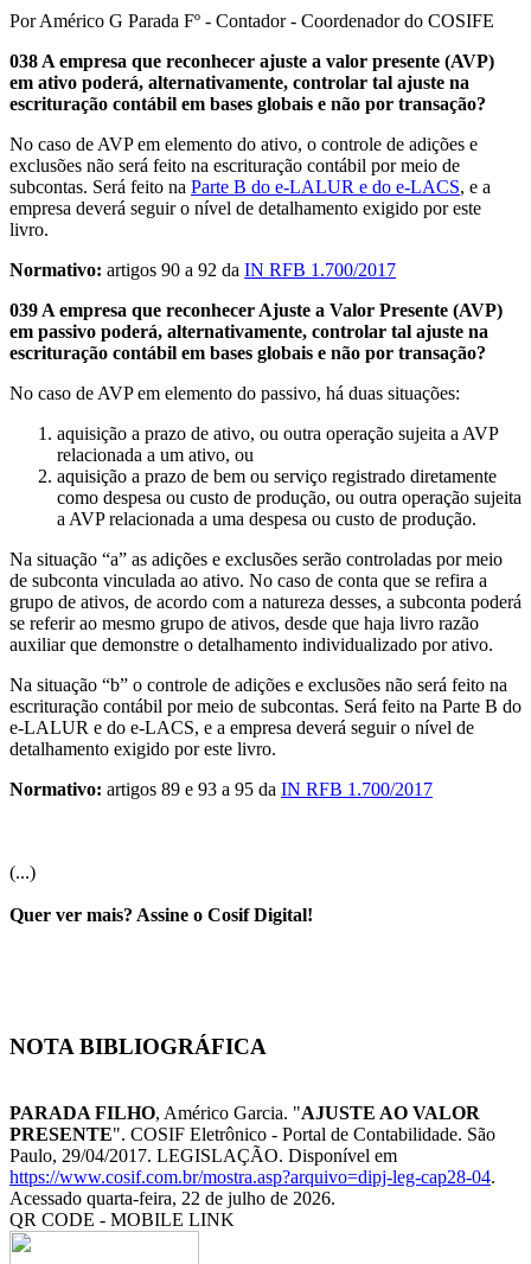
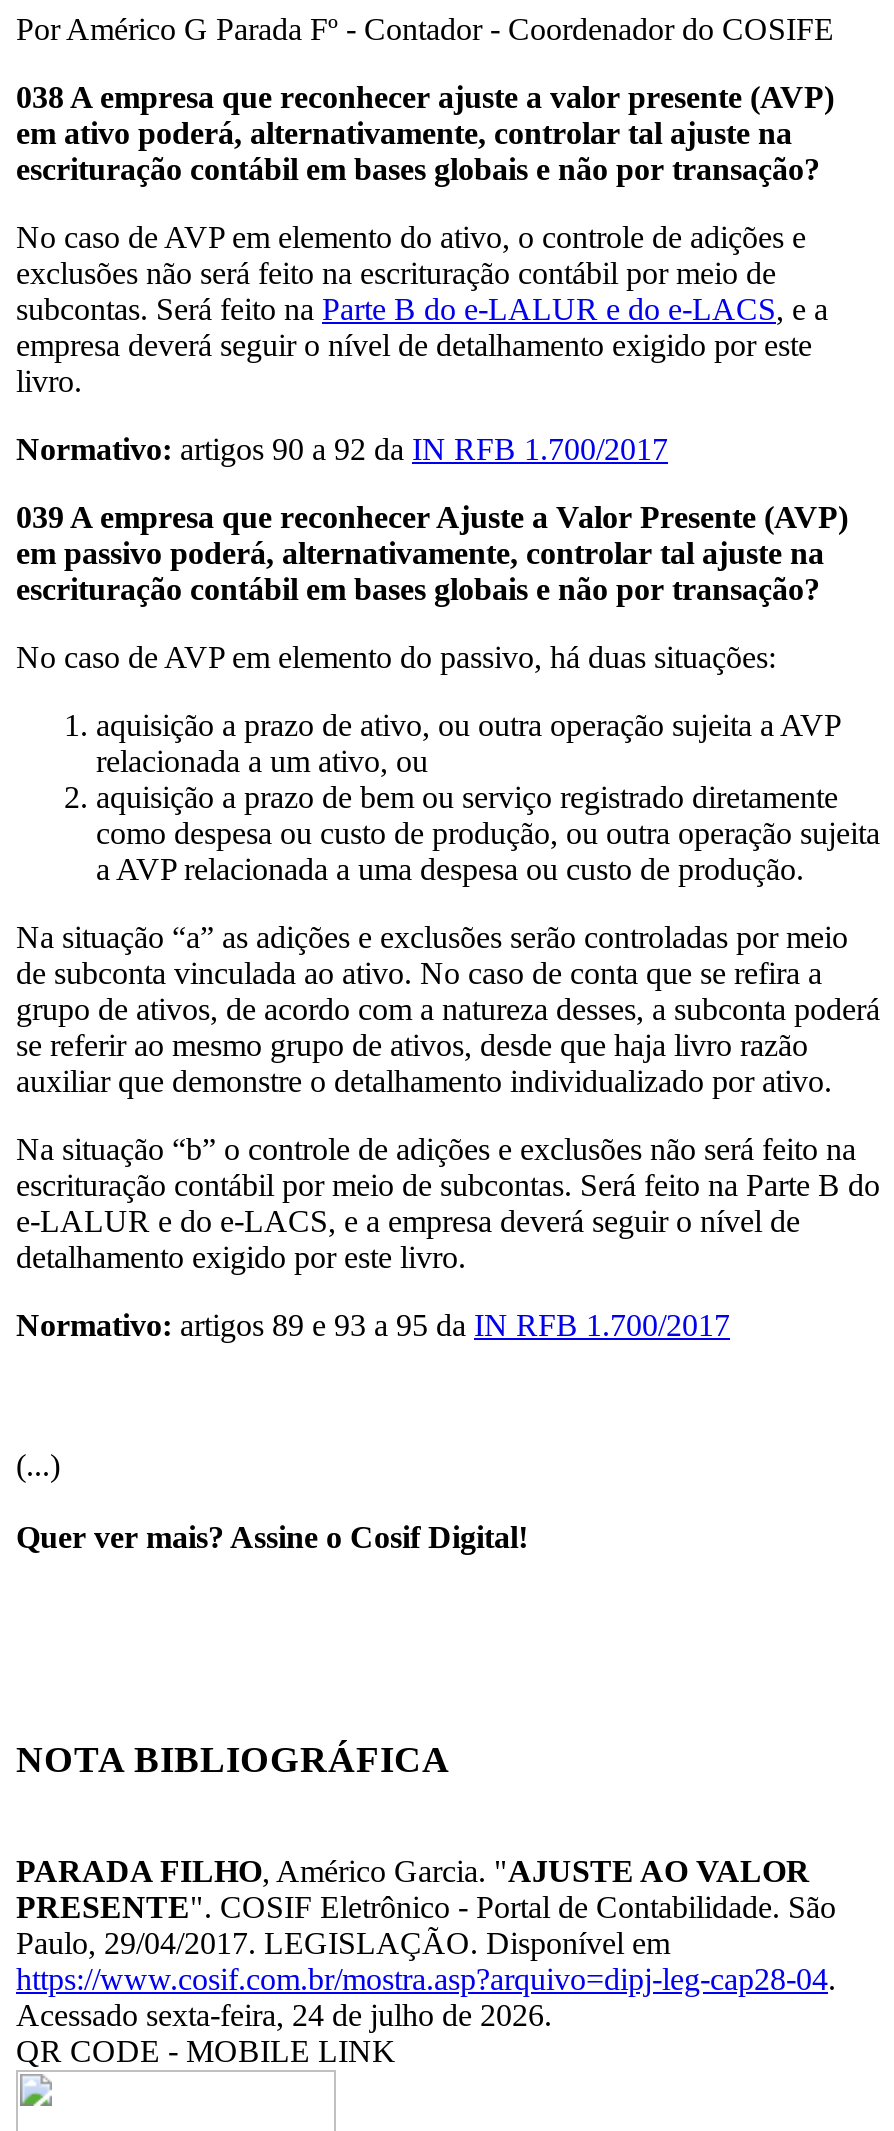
- Acessado quarta-feira, 22 de julho de 2026.
+ Acessado sexta-feira, 24 de julho de 2026.
